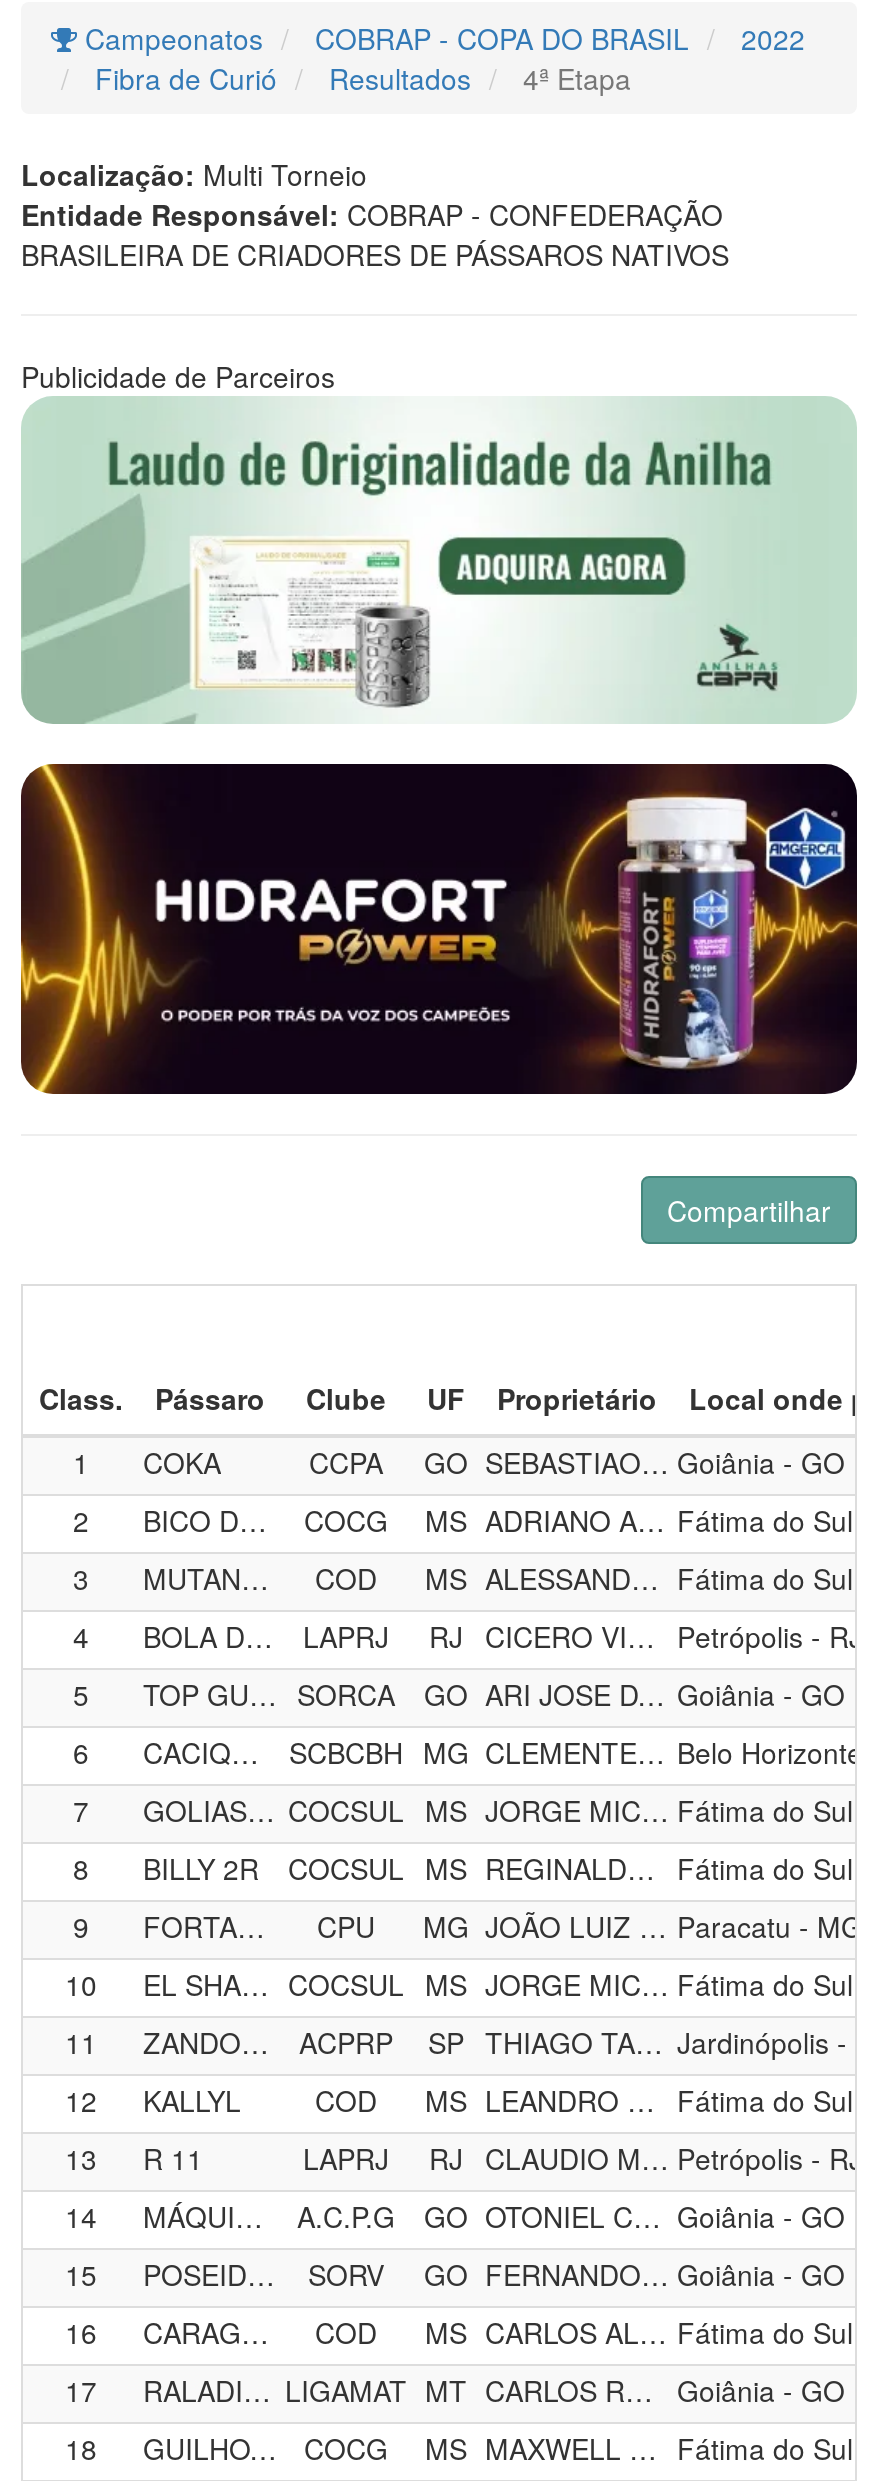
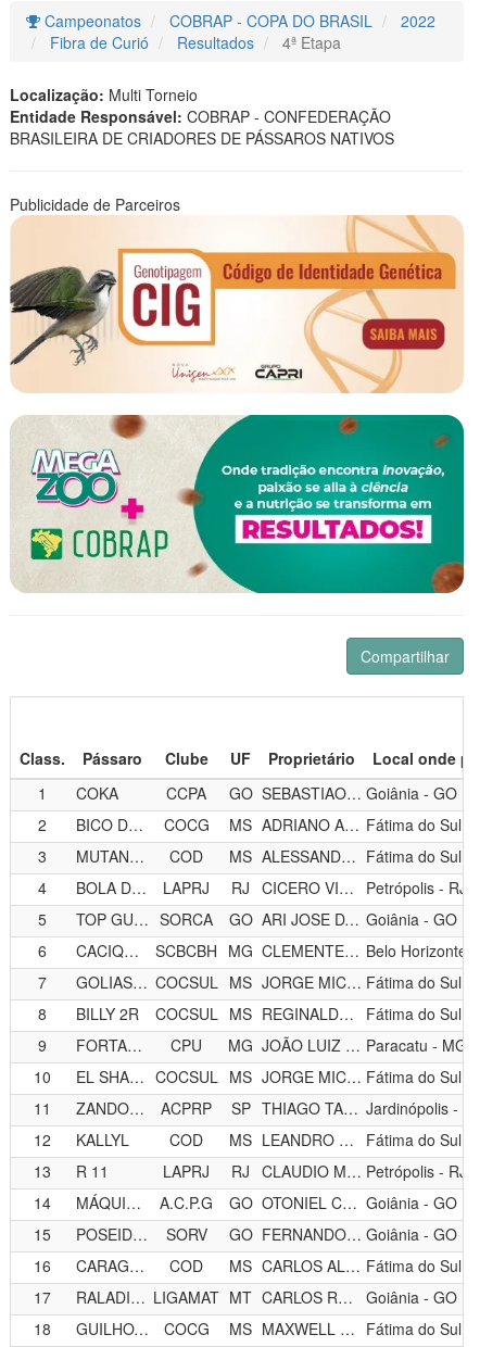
- [image]
+ [image]

- [image]
+ [image]
